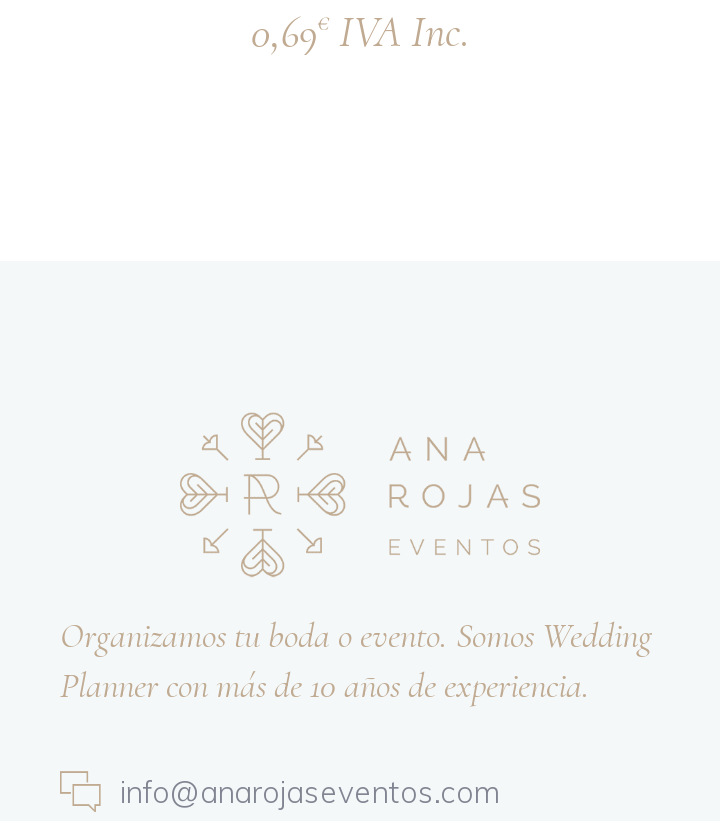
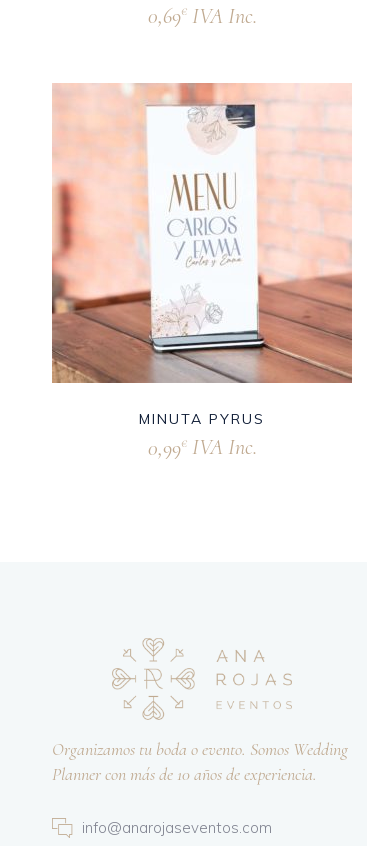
+ [image]
+ MINUTA PYRUS
+ 0,99€ IVA Inc.
